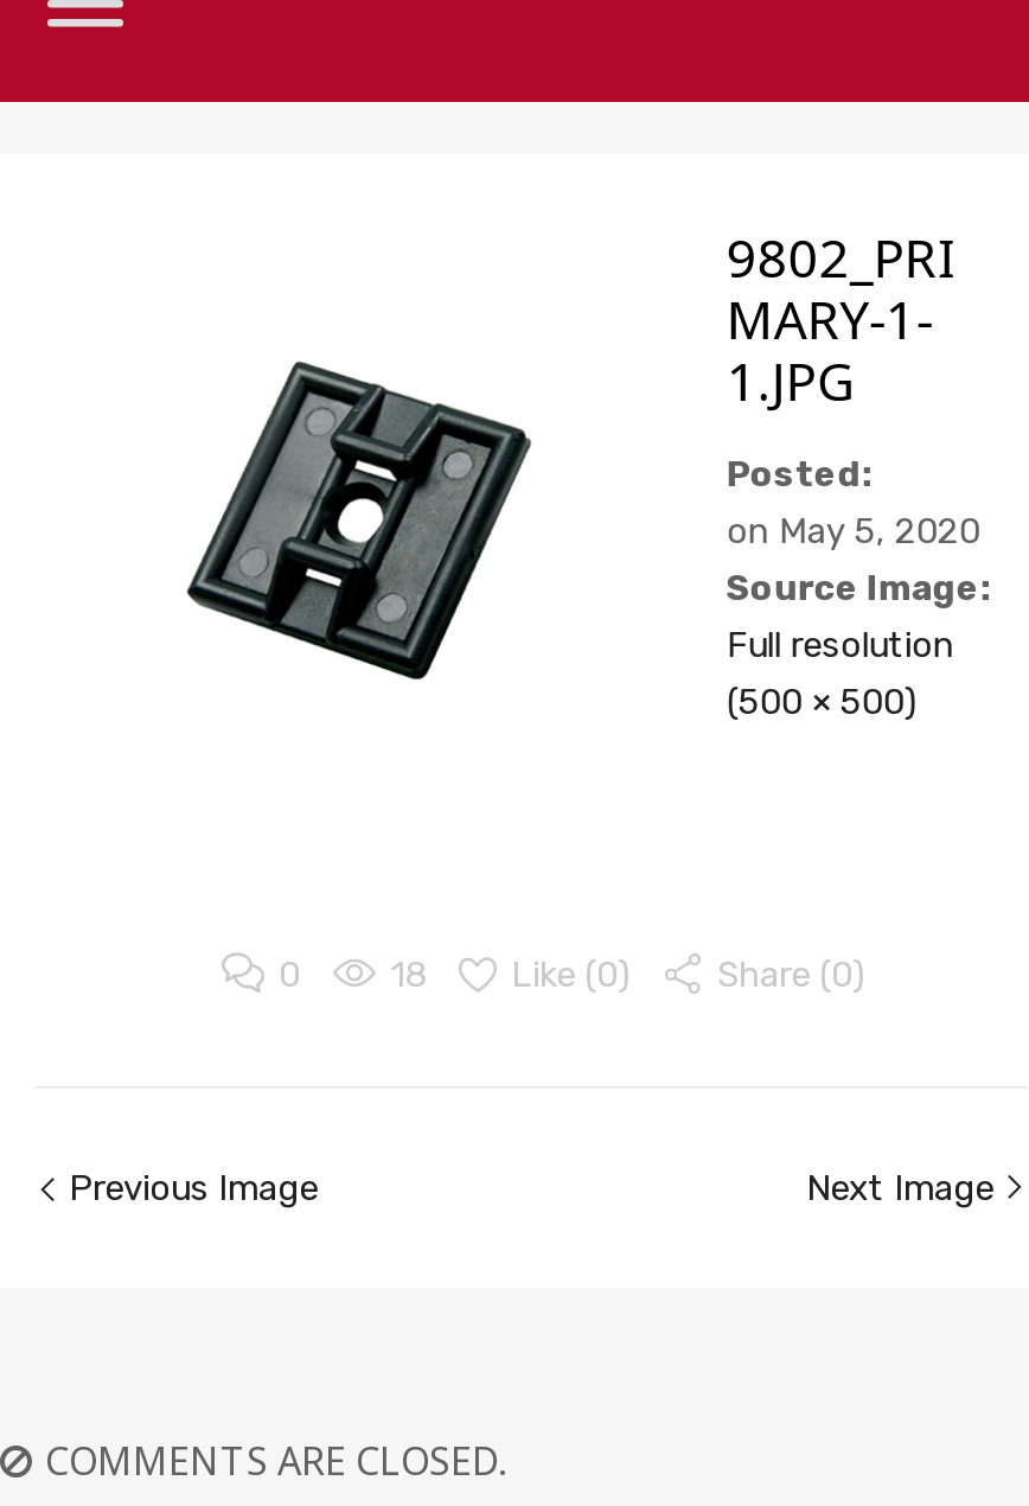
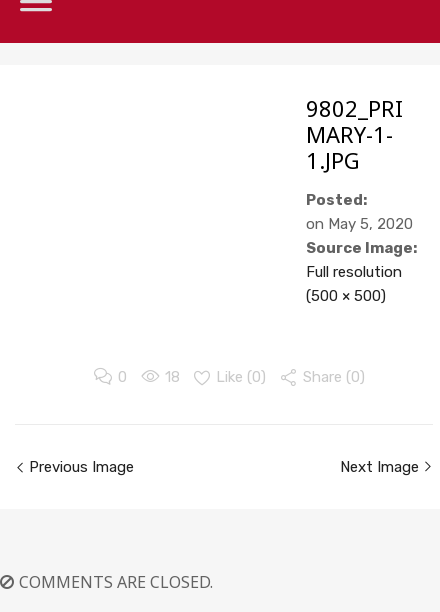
- [image]
